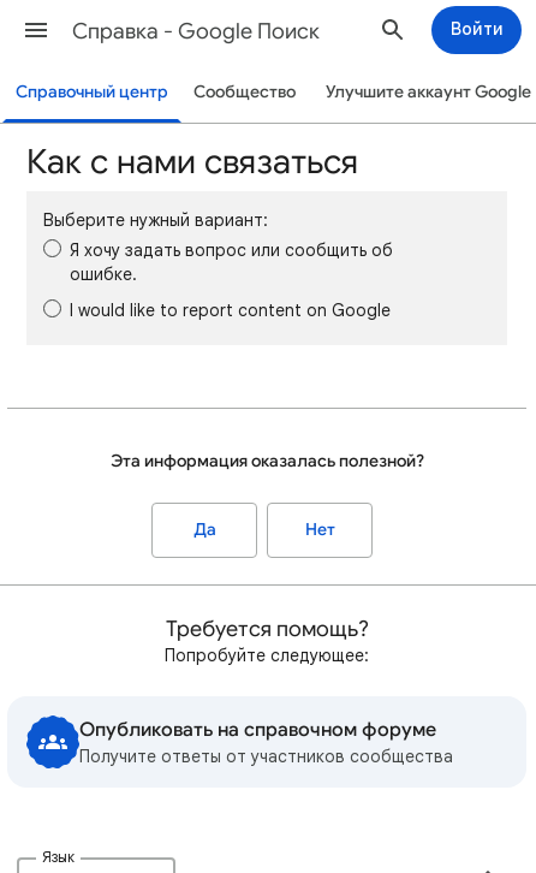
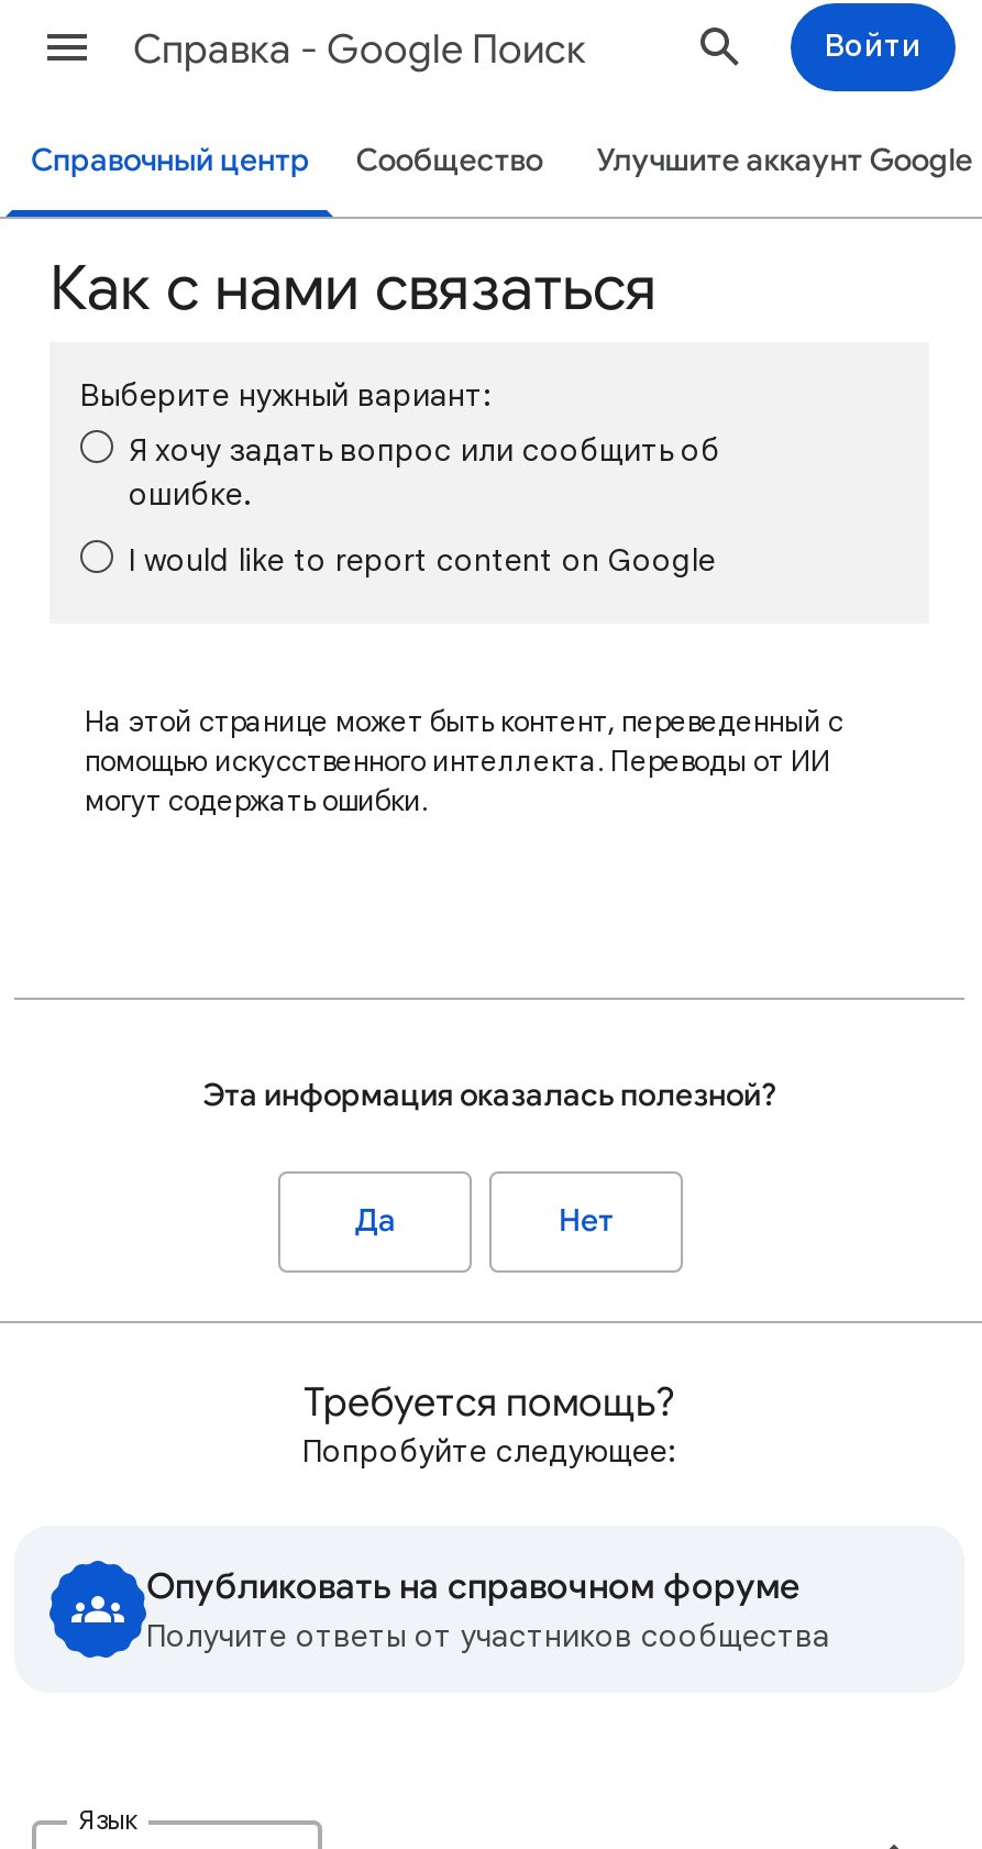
+ На этой странице может быть контент, переведенный с
+ помощью искусственного интеллекта. Переводы от ИИ
+ могут содержать ошибки.
